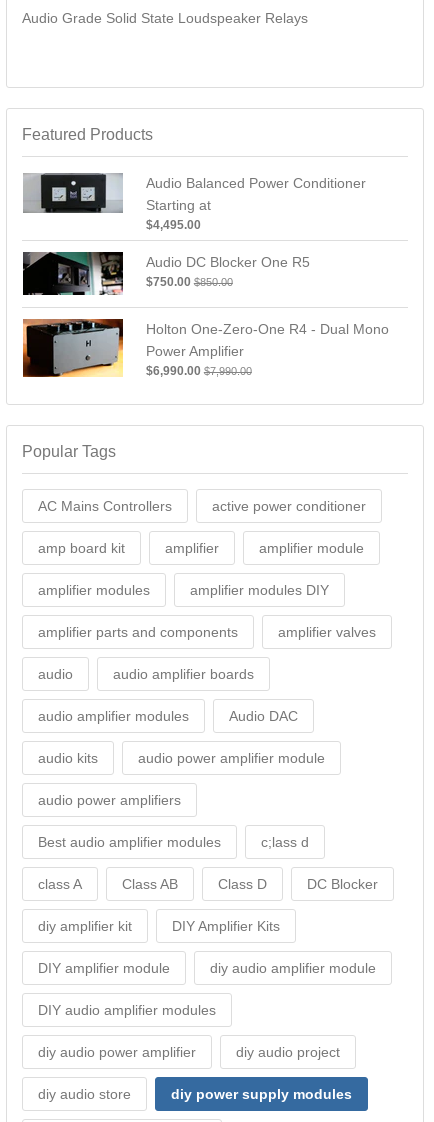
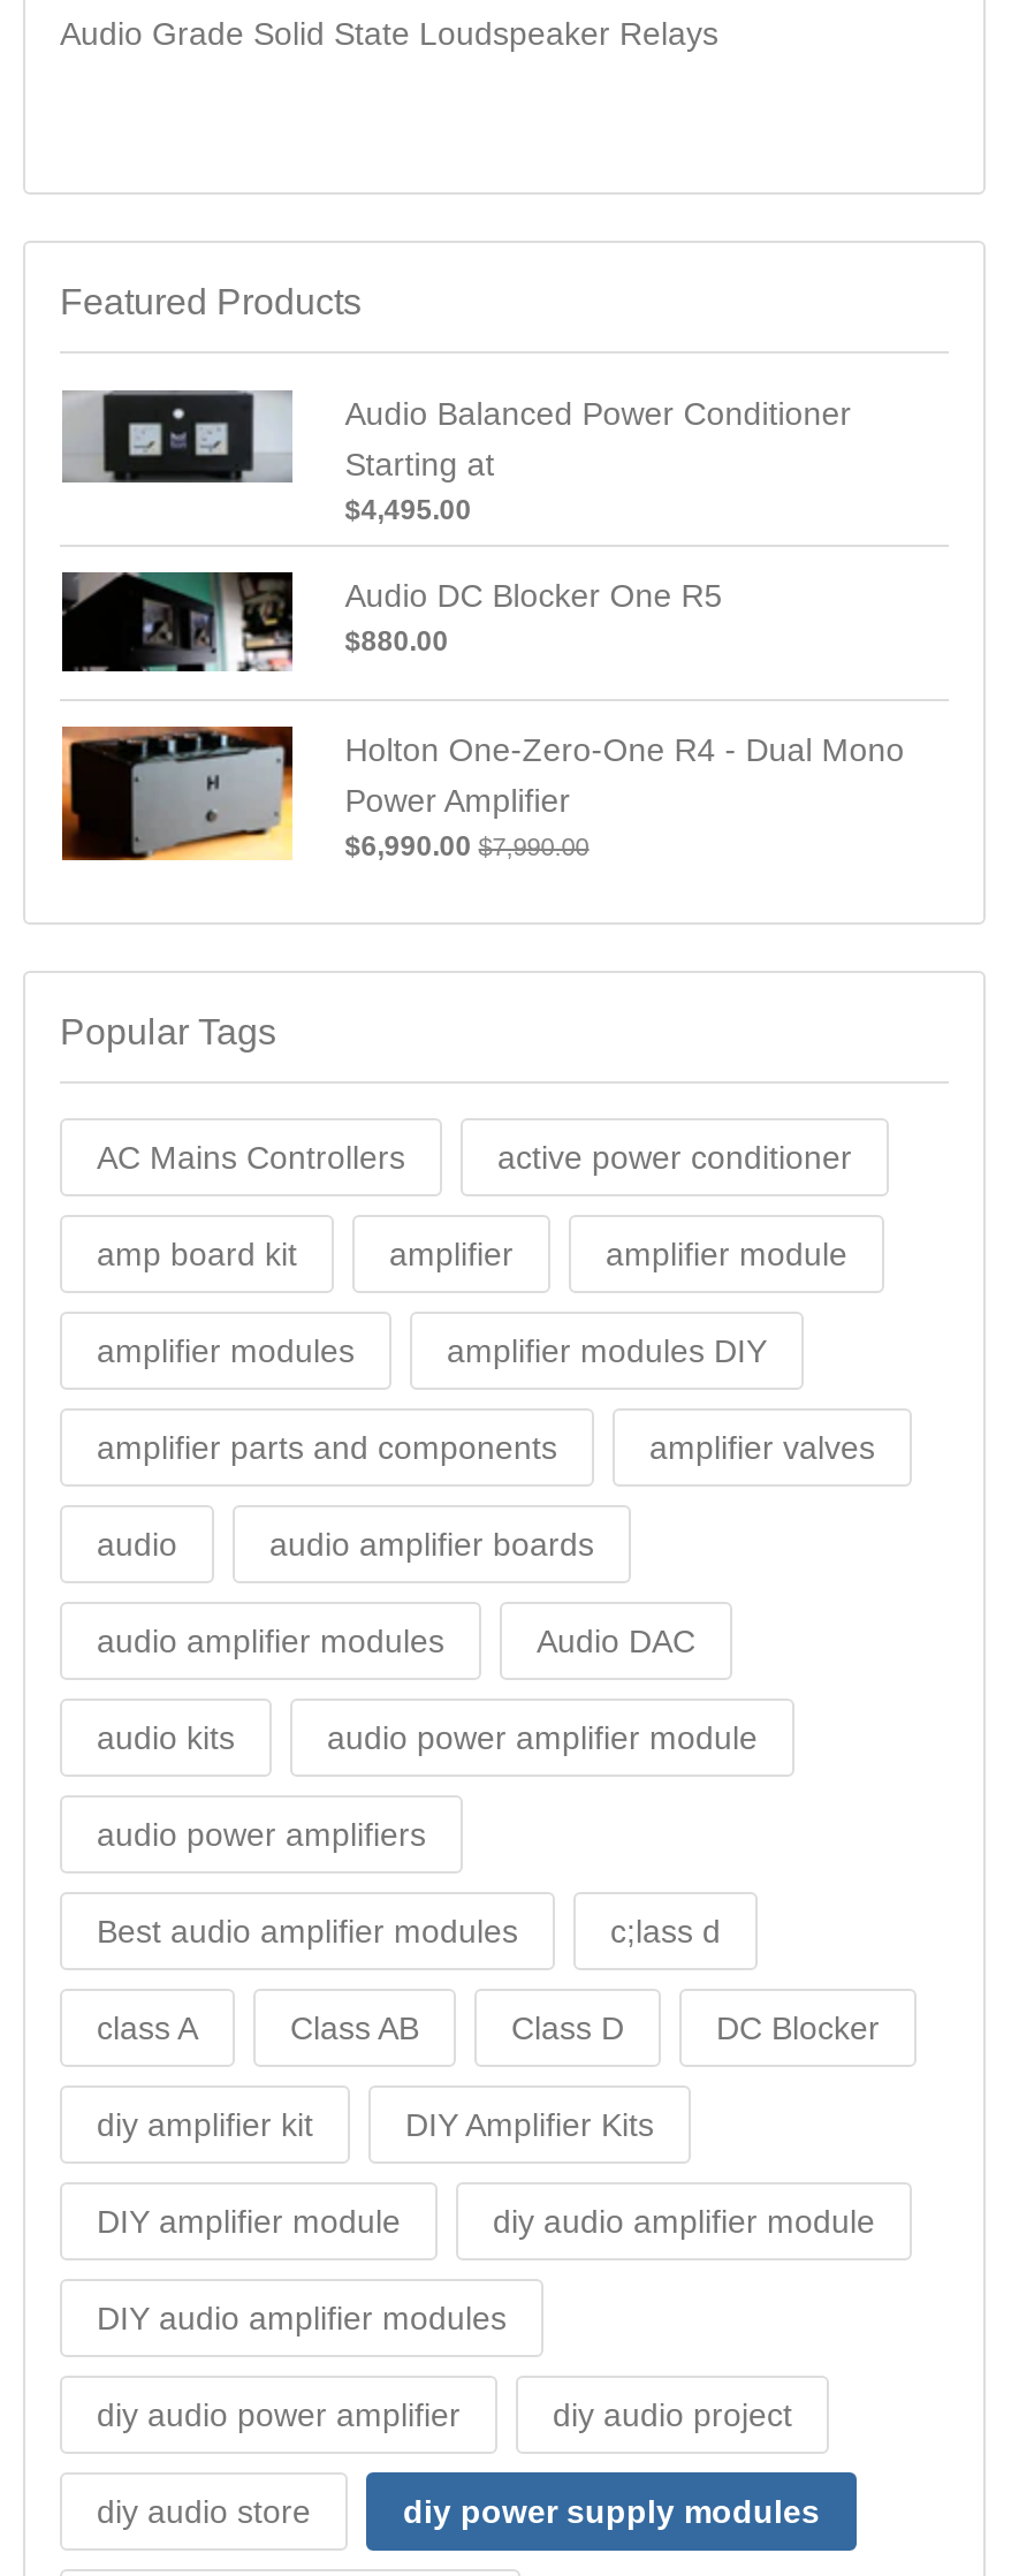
- $750.00 $850.00
+ $880.00
